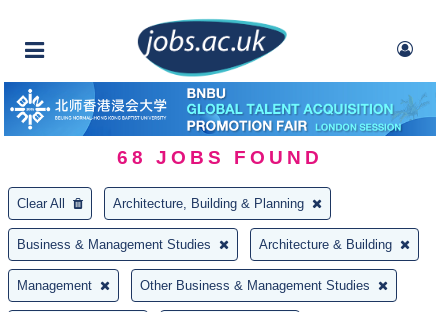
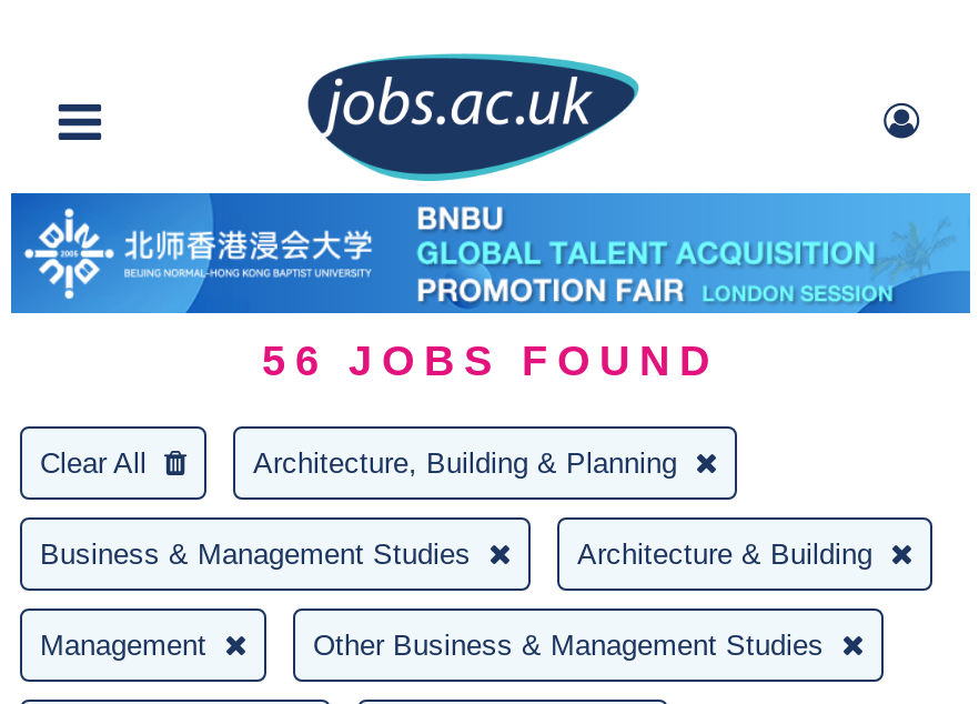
- 68 JOBS FOUND
+ 56 JOBS FOUND
